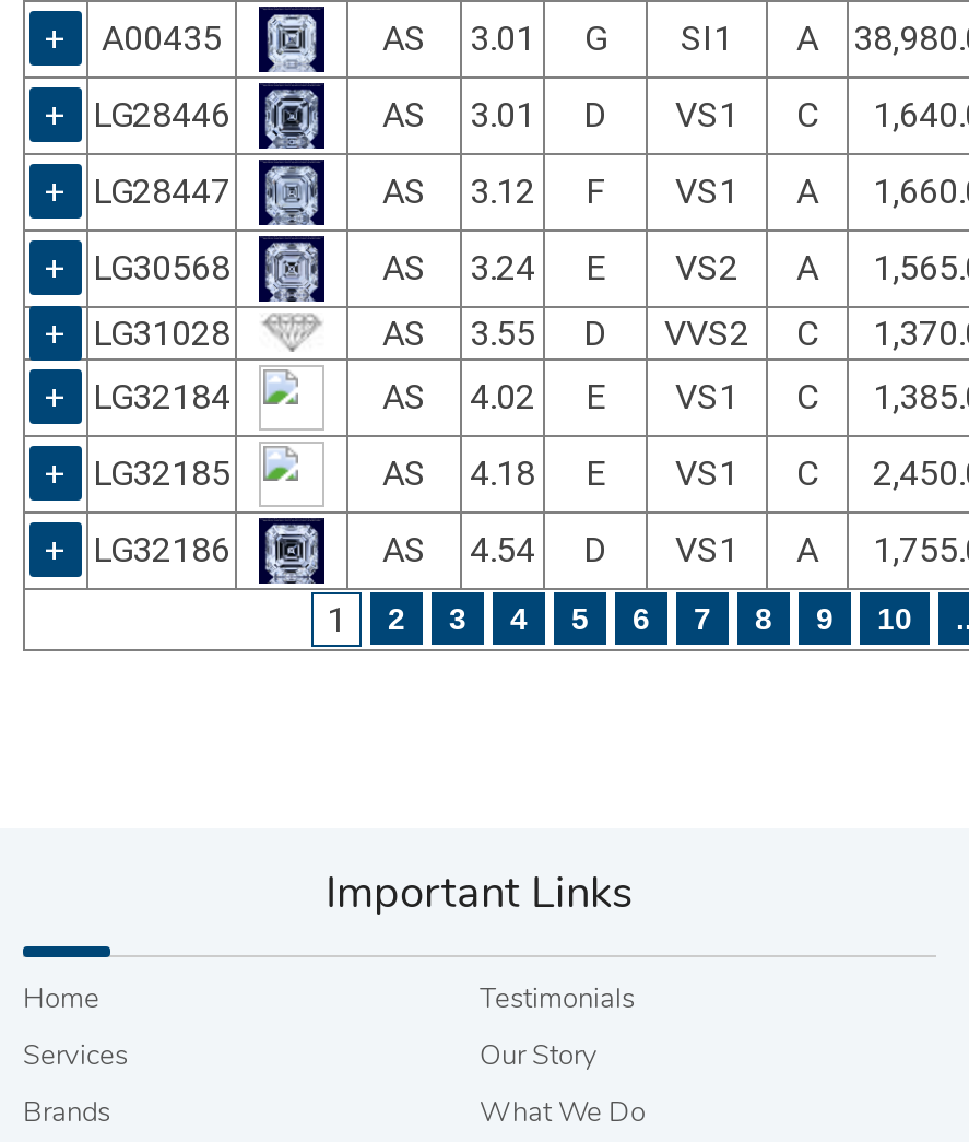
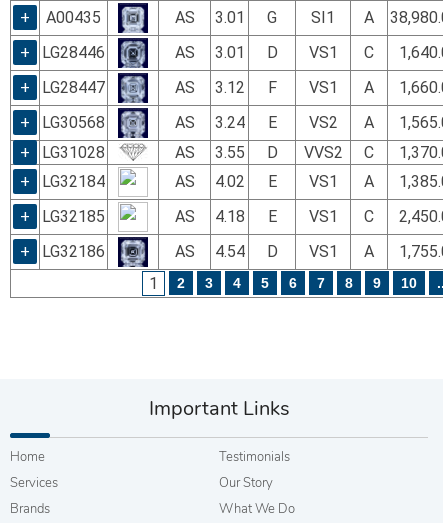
- C
+ A
